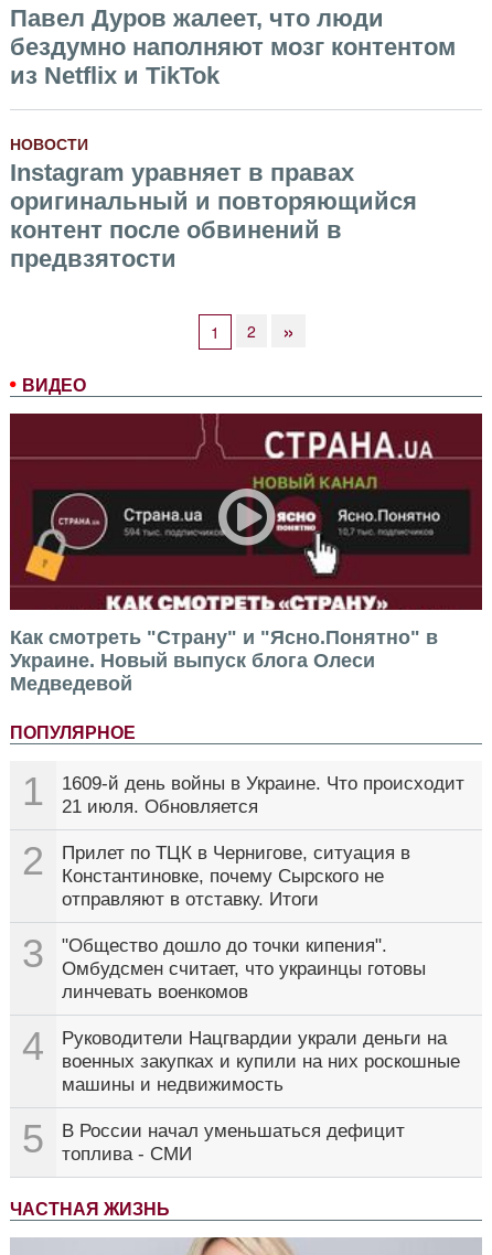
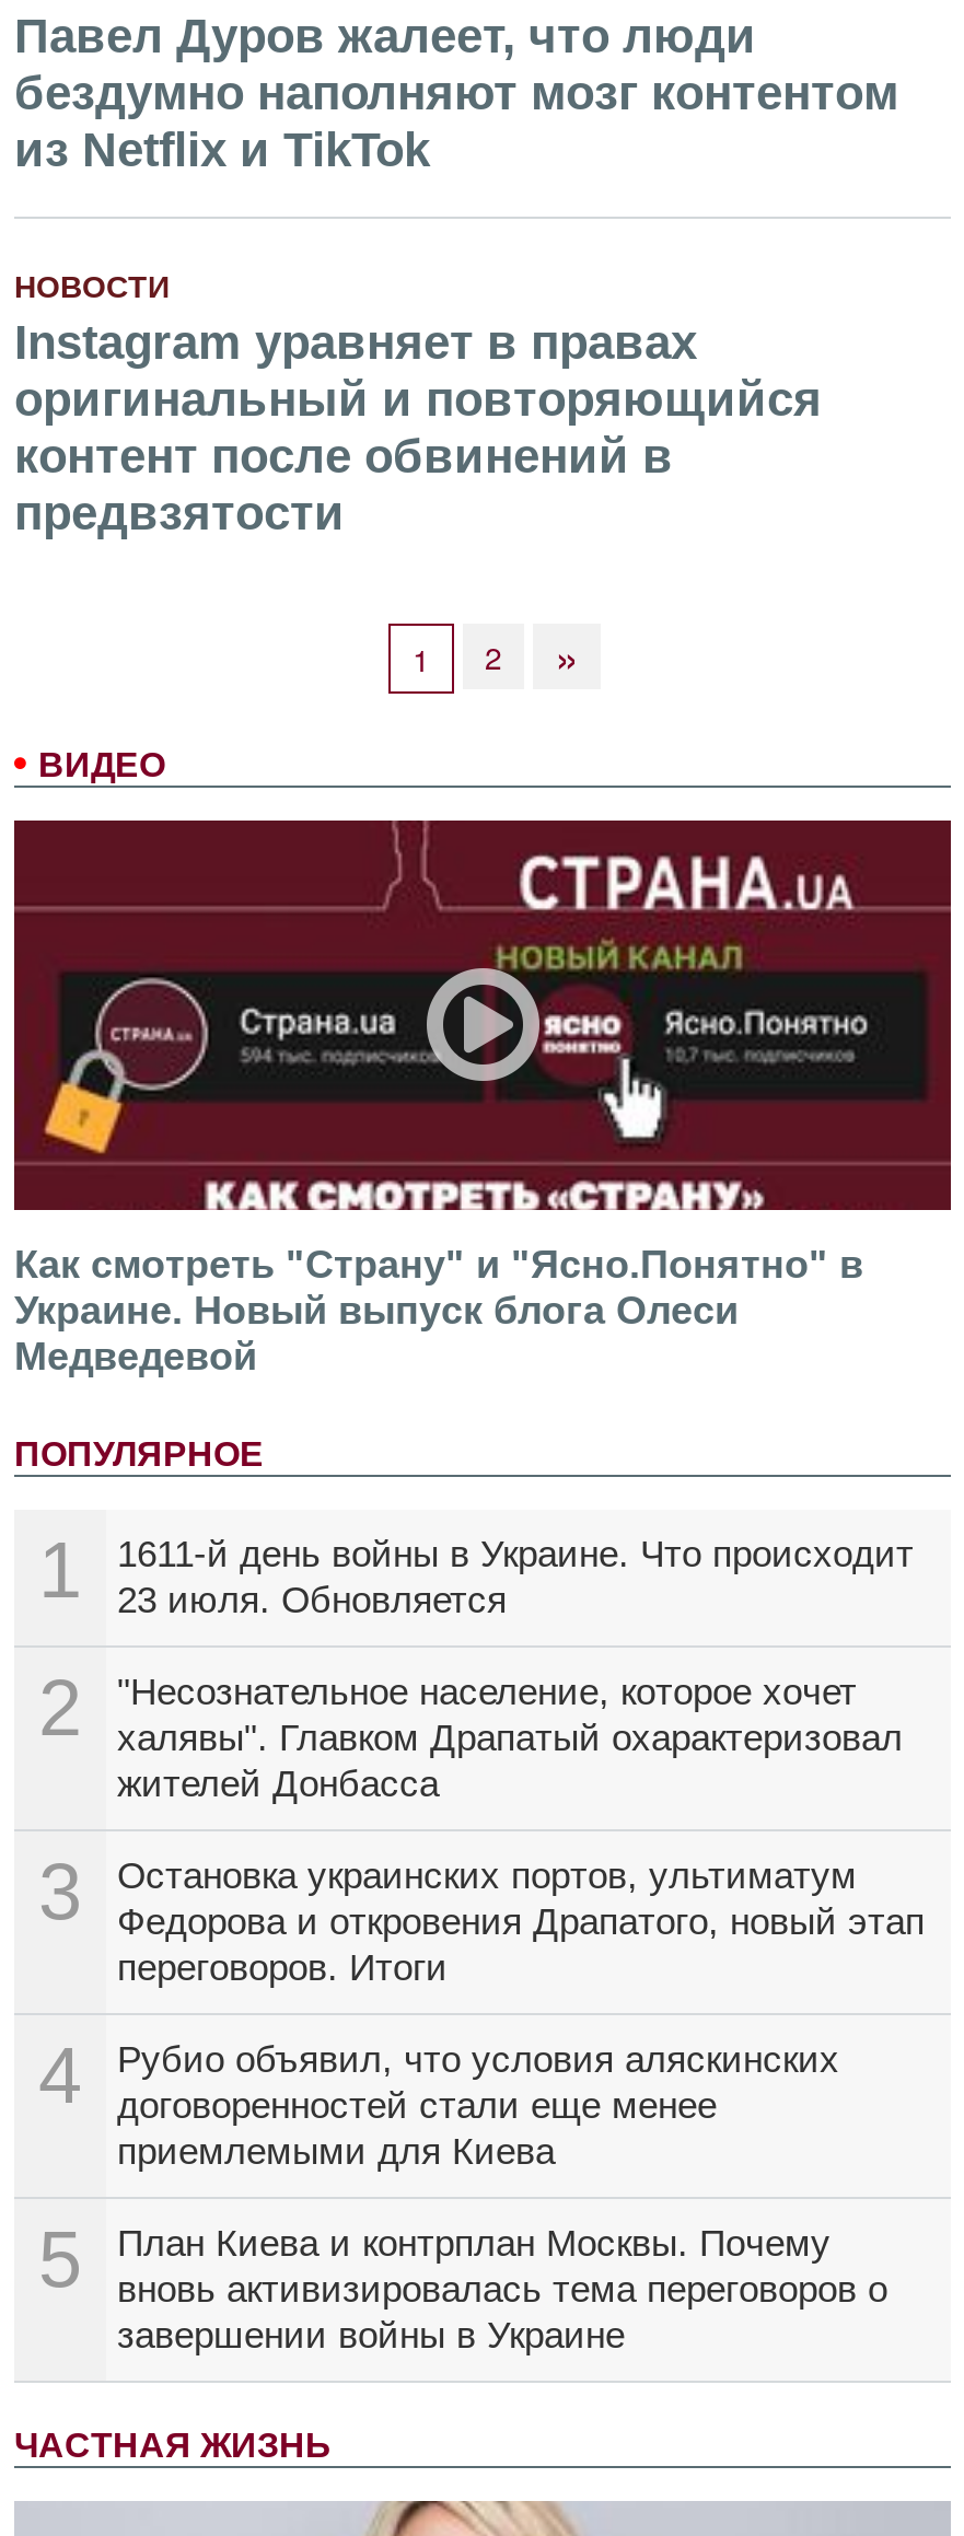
- 1609-й день войны в Украине. Что происходит
+ 1611-й день войны в Украине. Что происходит

- 21 июля. Обновляется
+ 23 июля. Обновляется

- Прилет по ТЦК в Чернигове, ситуация в
- Константиновке, почему Сырского не
- отправляют в отставку. Итоги
+ "Несознательное население, которое хочет
+ халявы". Главком Драпатый охарактеризовал
+ жителей Донбасса

- "Общество дошло до точки кипения".
- Омбудсмен считает, что украинцы готовы
- линчевать военкомов
+ Остановка украинских портов, ультиматум
+ Федорова и откровения Драпатого, новый этап
+ переговоров. Итоги

- Руководители Нацгвардии украли деньги на
- военных закупках и купили на них роскошные
- машины и недвижимость
+ Рубио объявил, что условия аляскинских
+ договоренностей стали еще менее
+ приемлемыми для Киева

- В России начал уменьшаться дефицит
- топлива - СМИ
+ План Киева и контрплан Москвы. Почему
+ вновь активизировалась тема переговоров о
+ завершении войны в Украине
